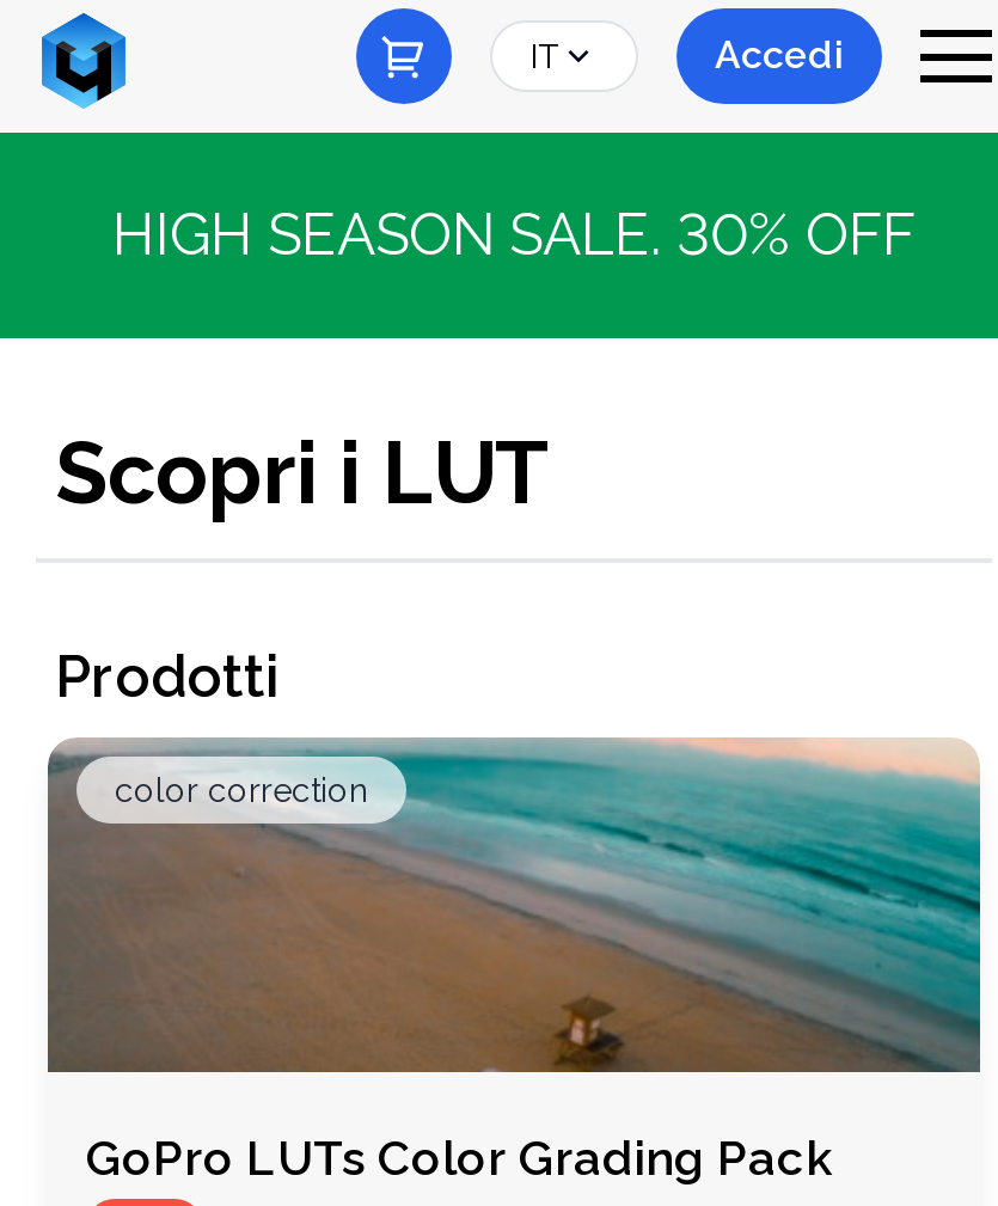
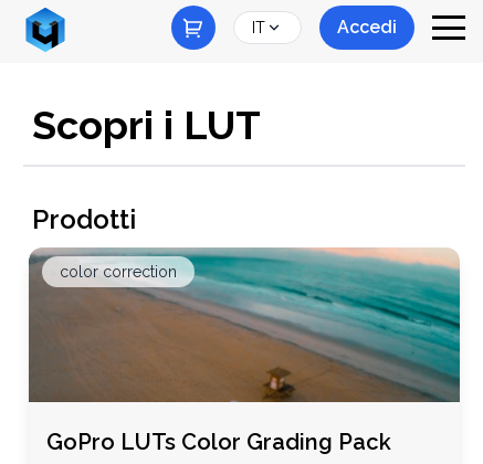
- HIGH SEASON SALE. 30% OFF
